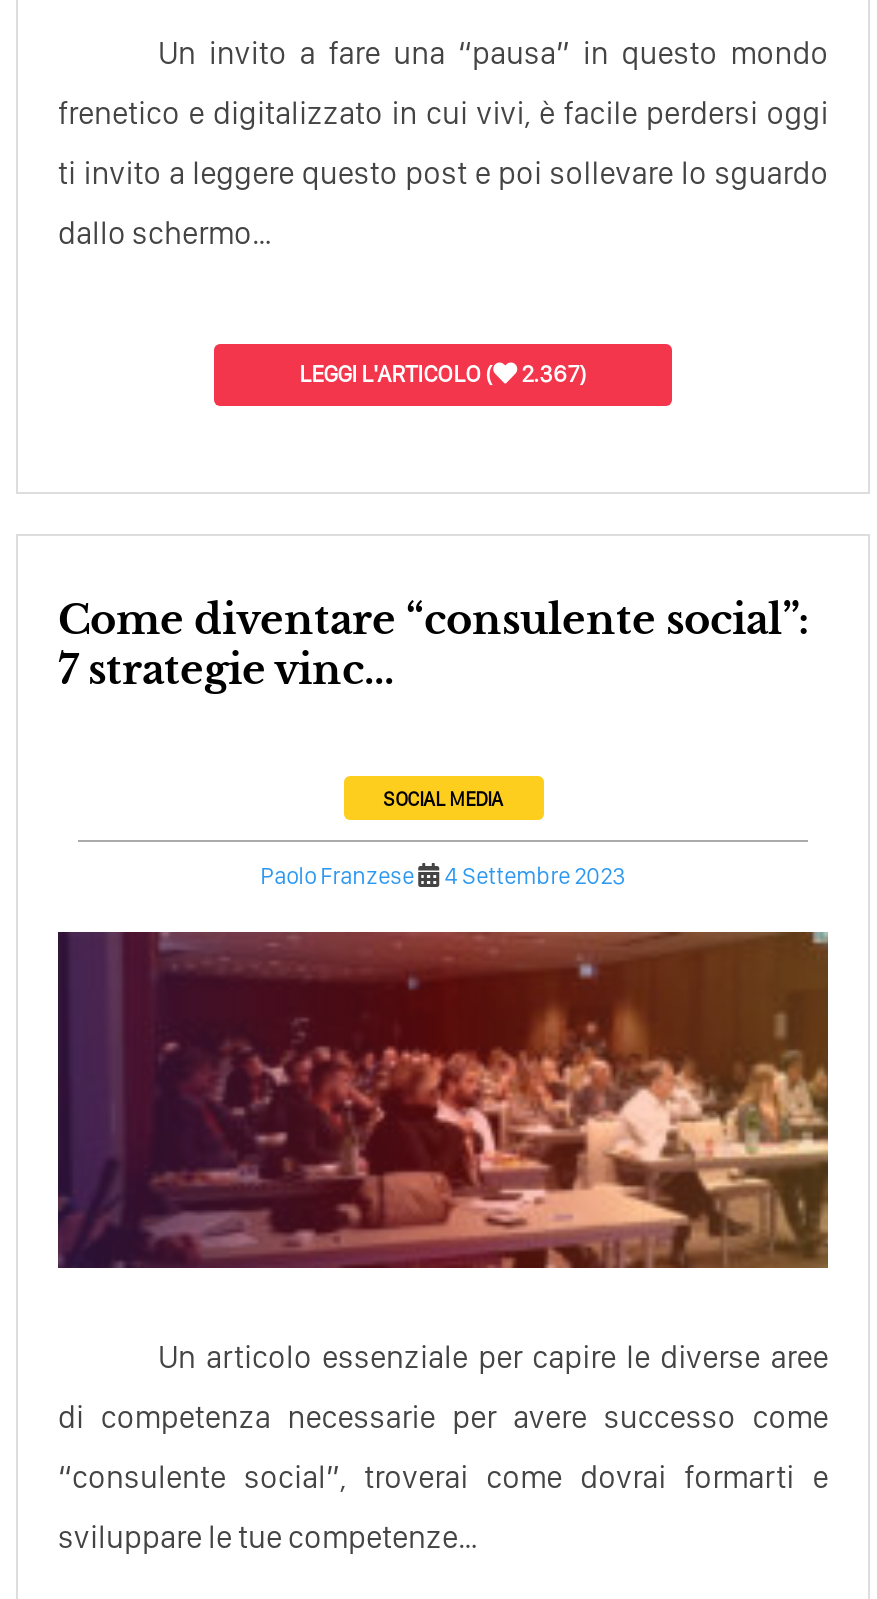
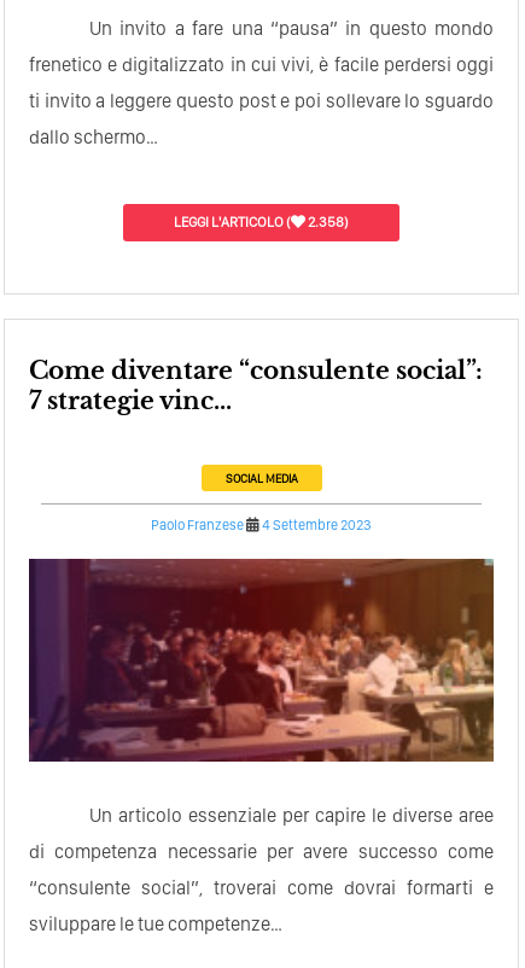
- LEGGI L'ARTICOLO ( 2.367)
+ LEGGI L'ARTICOLO ( 2.358)
